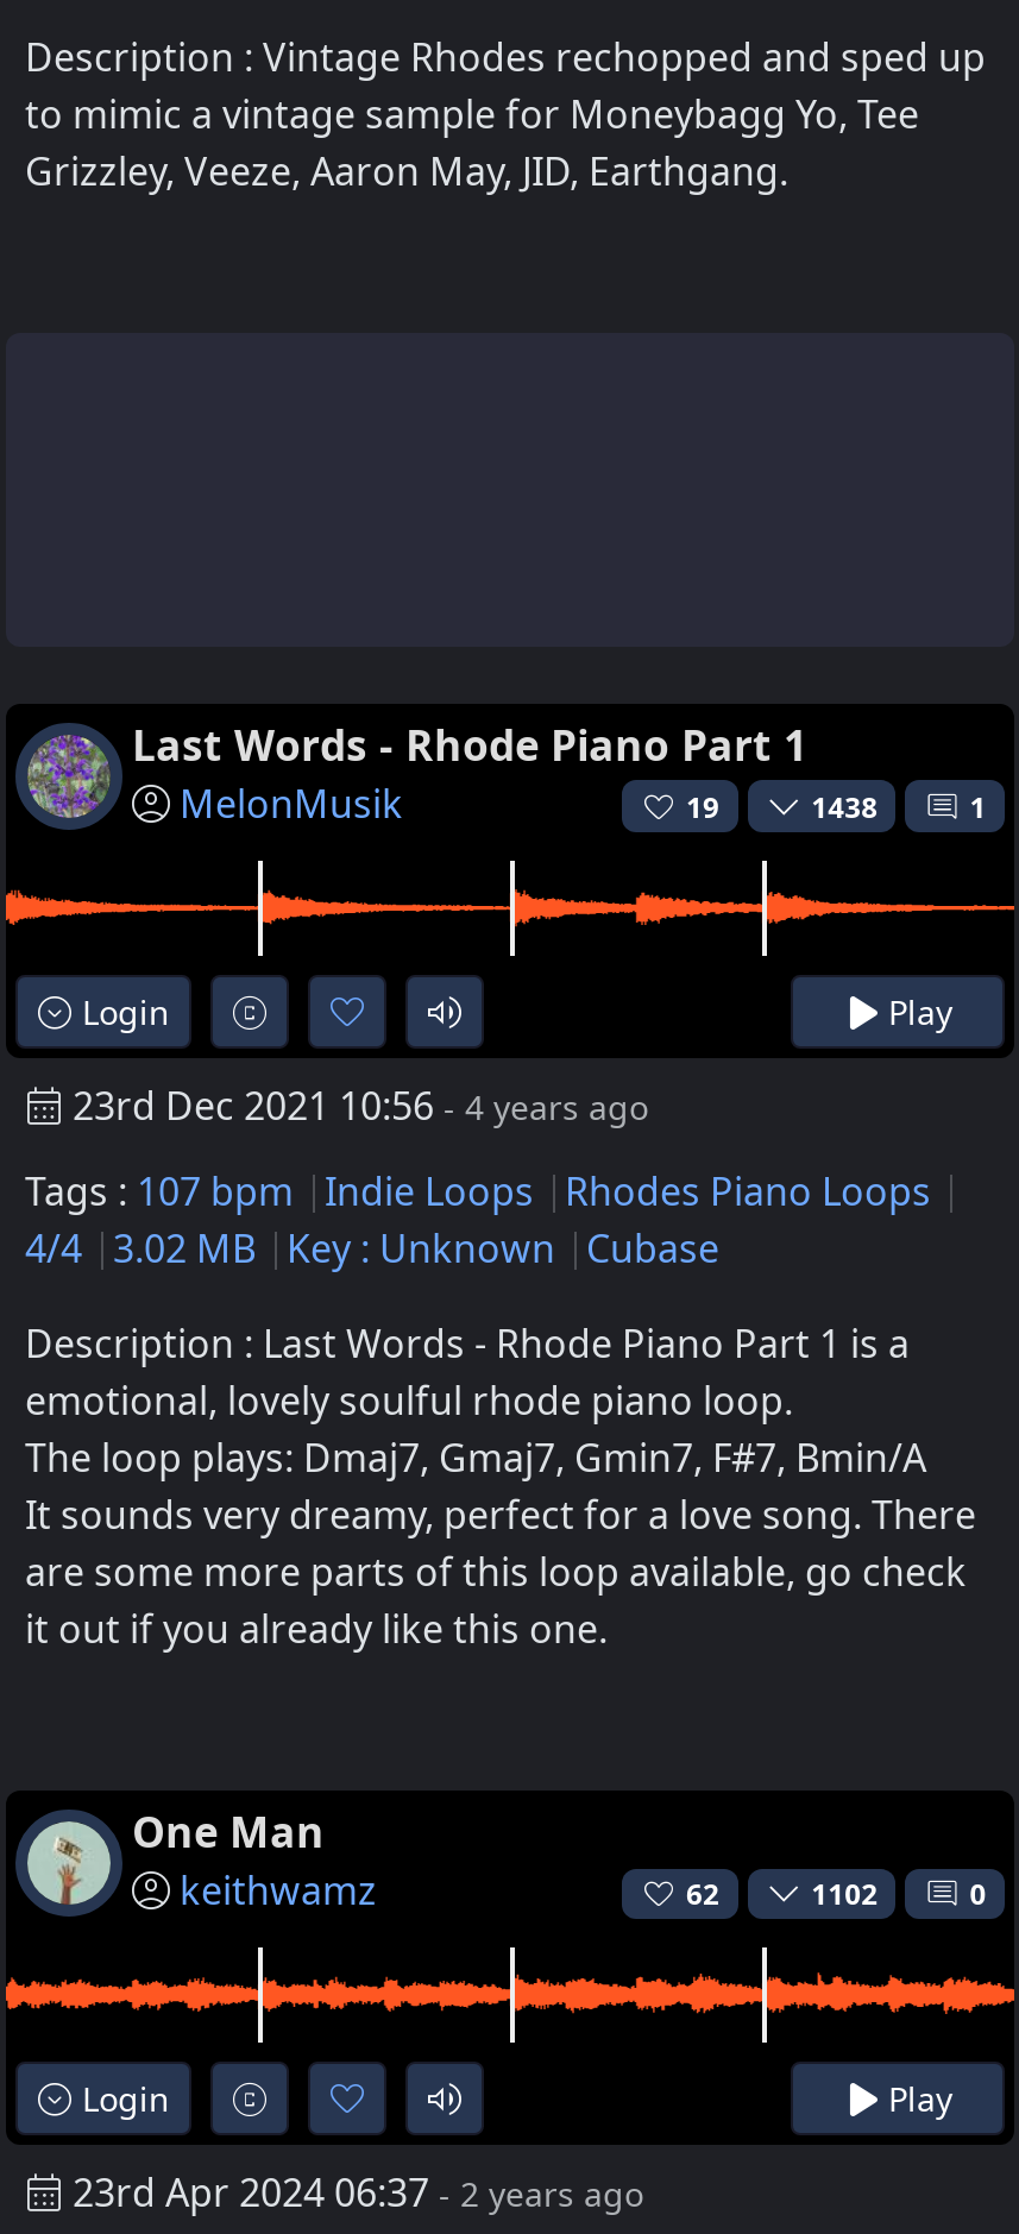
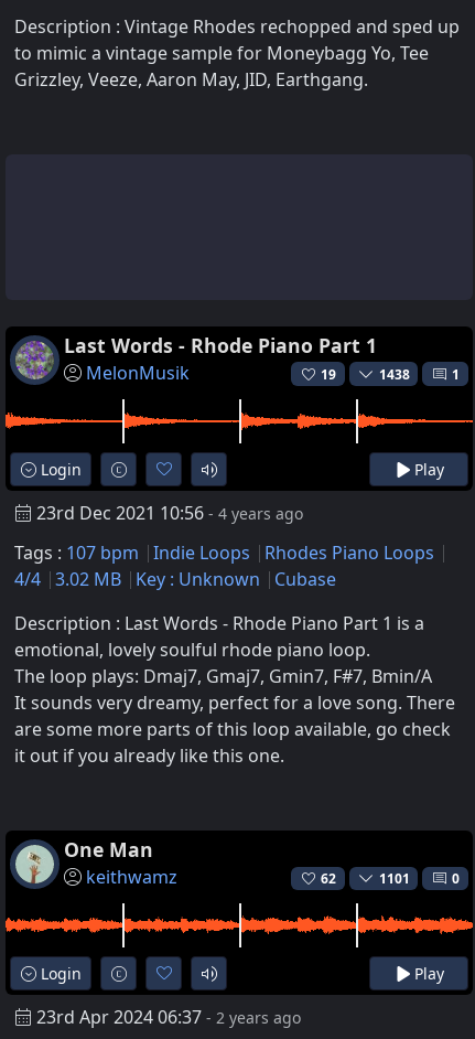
- 1102
+ 1101
